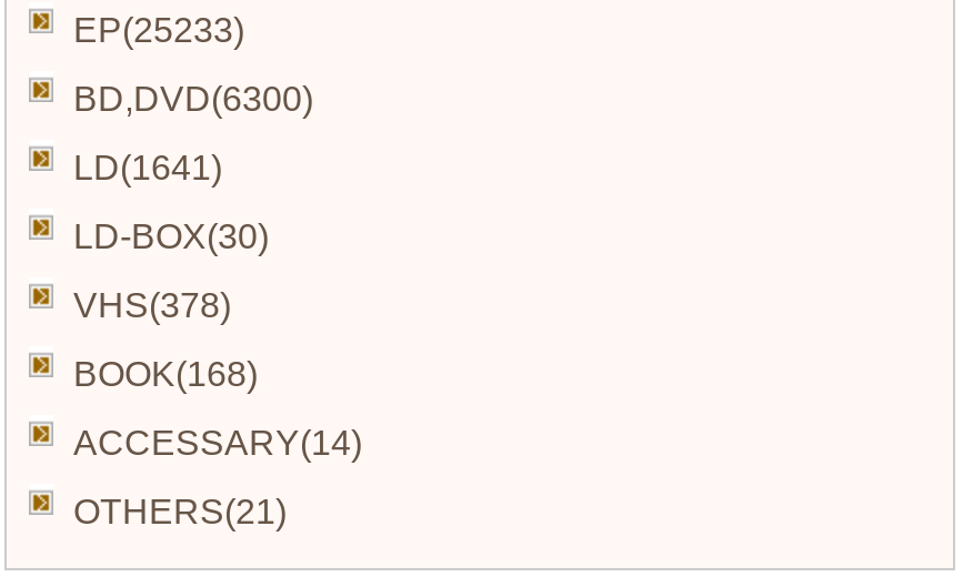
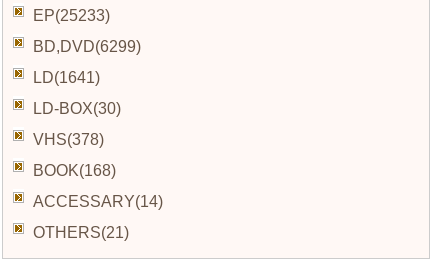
- BD,DVD(6300)
+ BD,DVD(6299)
